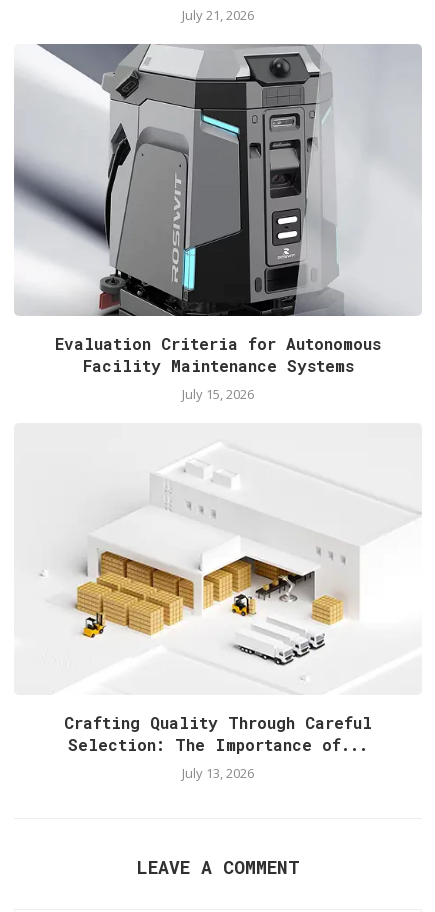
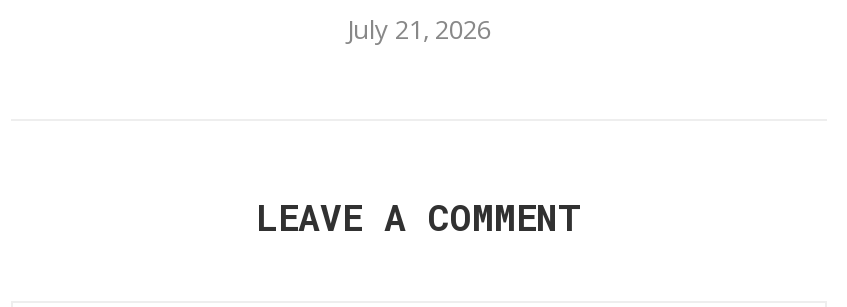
- [image]
- Evaluation Criteria for Autonomous
- Facility Maintenance Systems
- July 15, 2026

- [image]
- Crafting Quality Through Careful
- Selection: The Importance of...
- July 13, 2026
